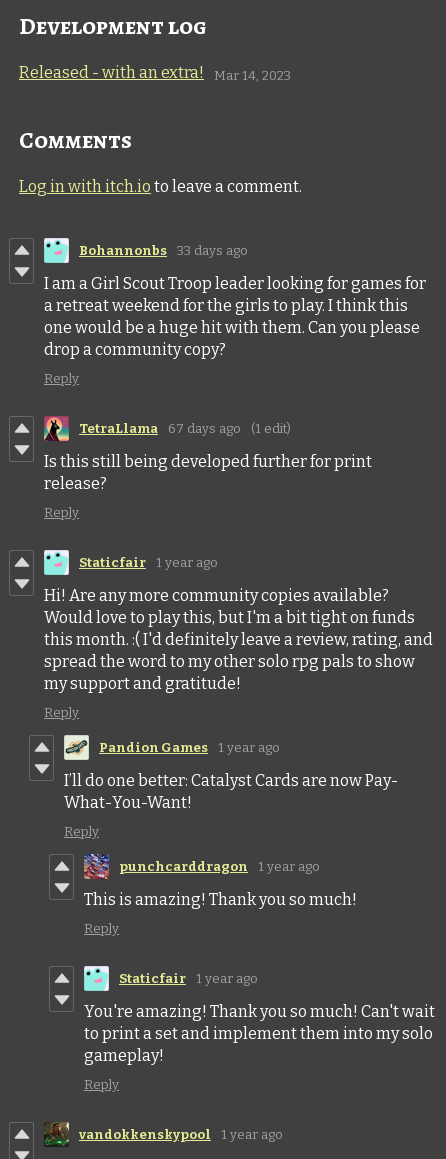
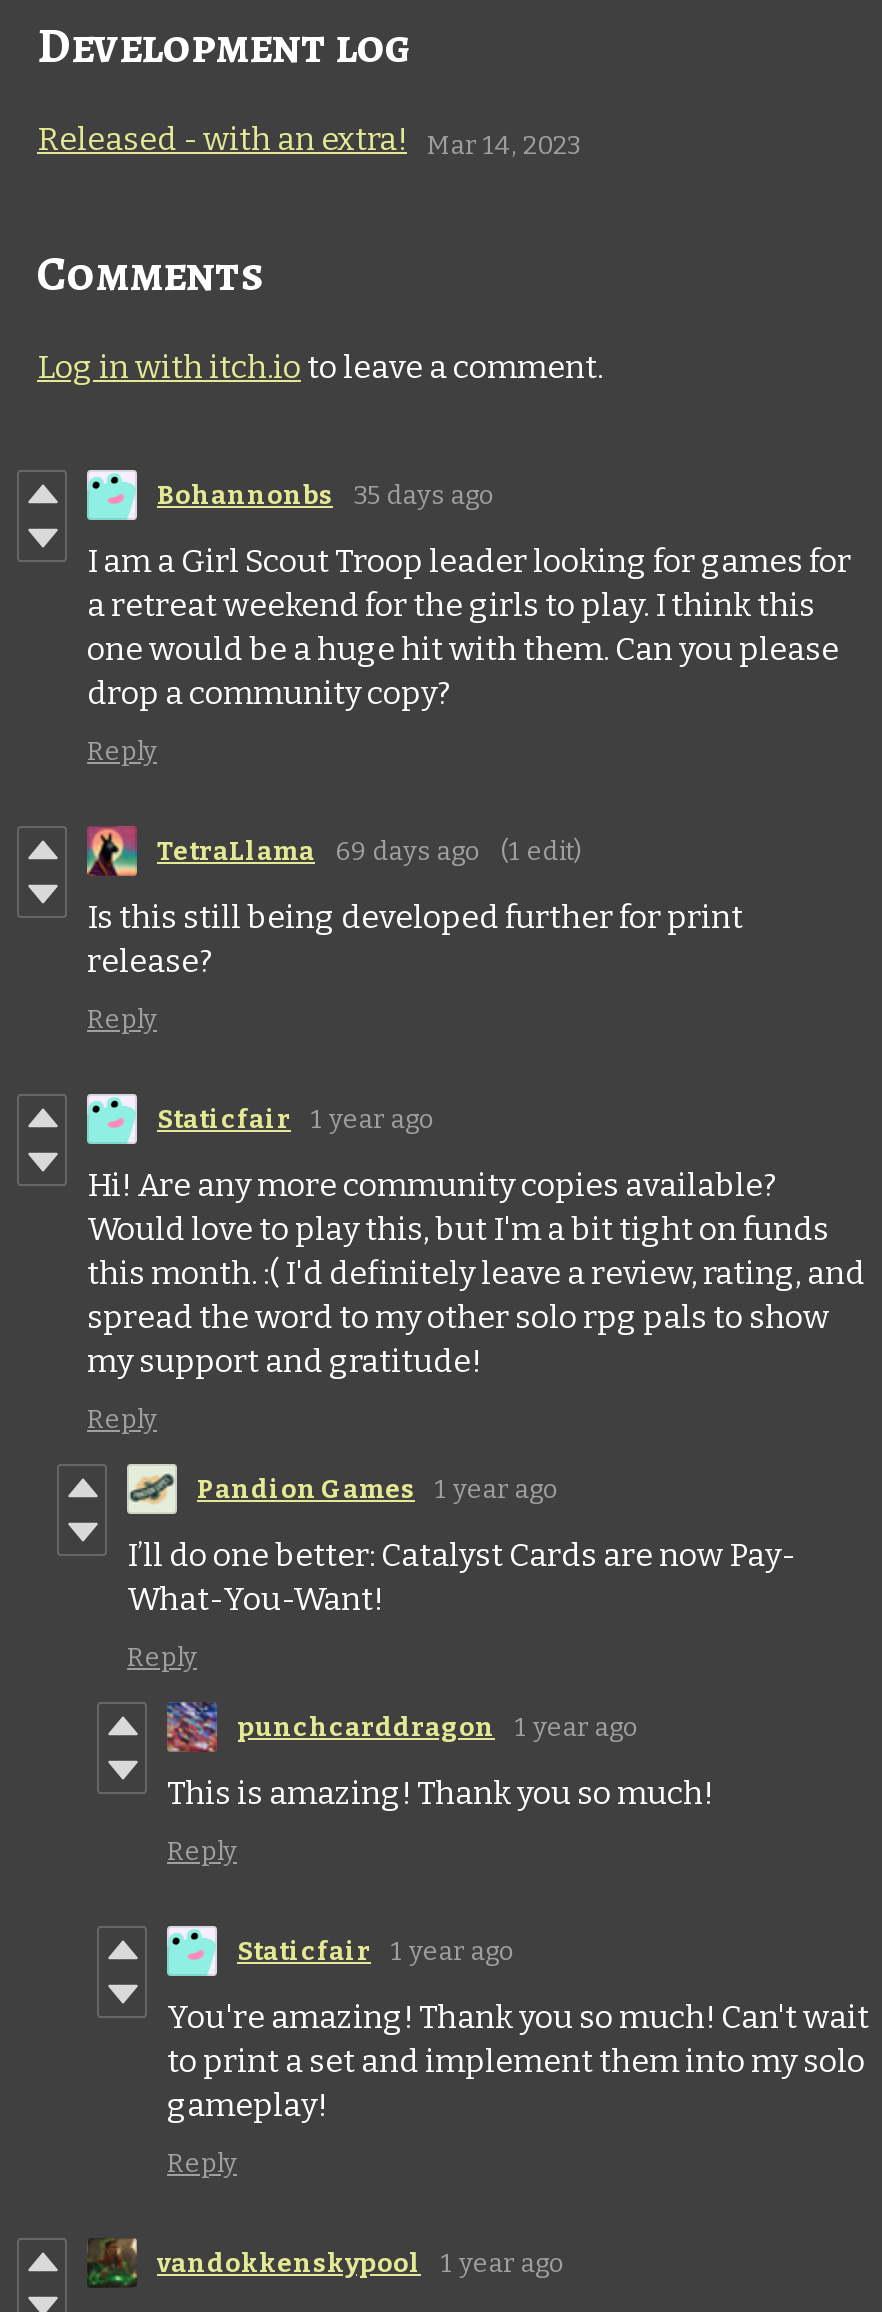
- Bohannonbs 33 days ago
+ Bohannonbs 35 days ago

- TetraLlama 67 days ago (1 edit)
+ TetraLlama 69 days ago (1 edit)
